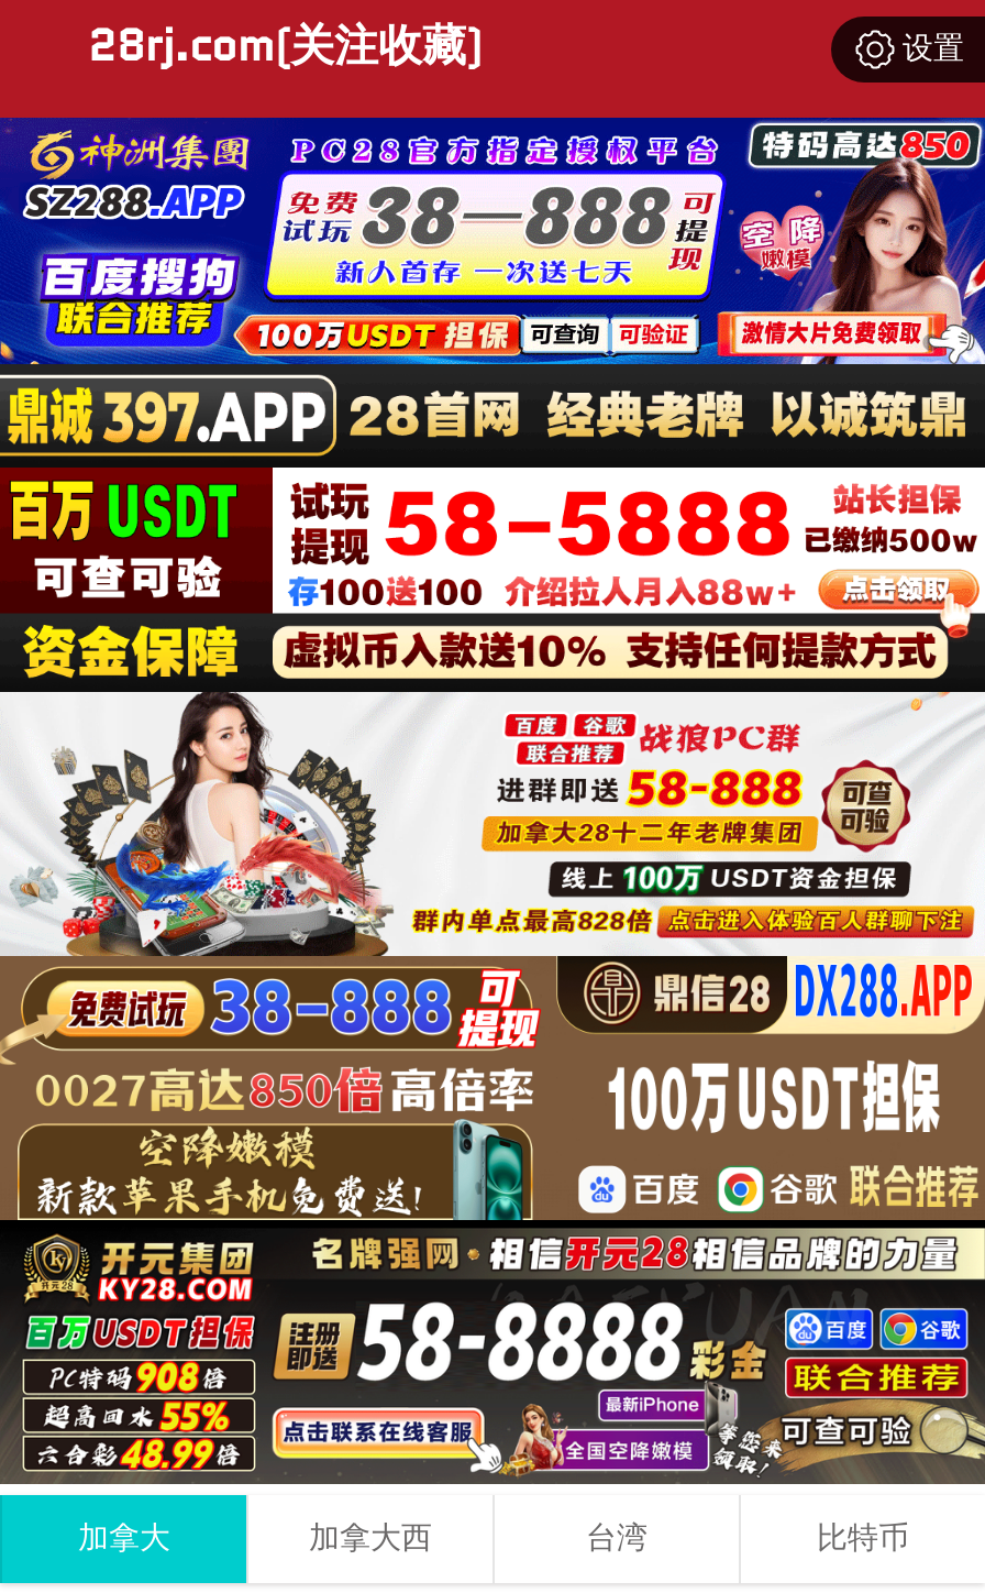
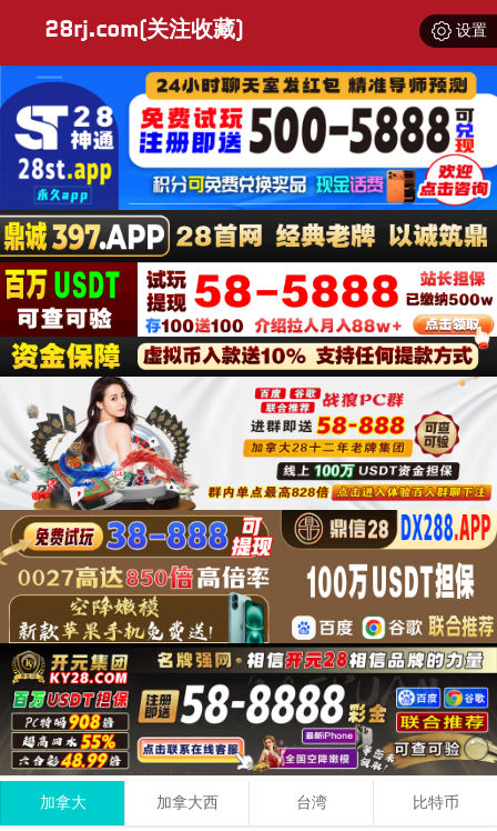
- [image]
+ [image]
